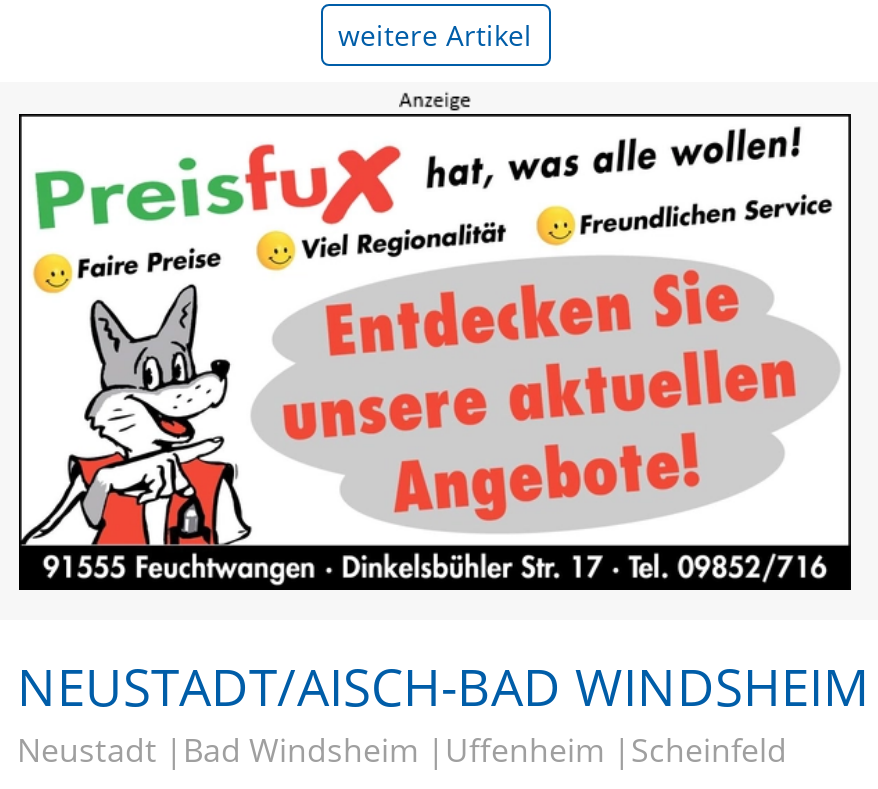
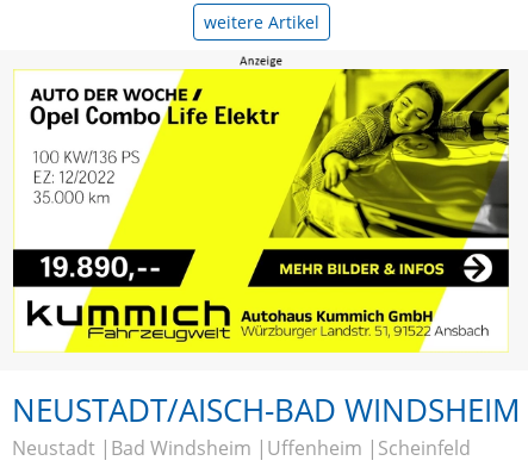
- [image]
+ [image]
